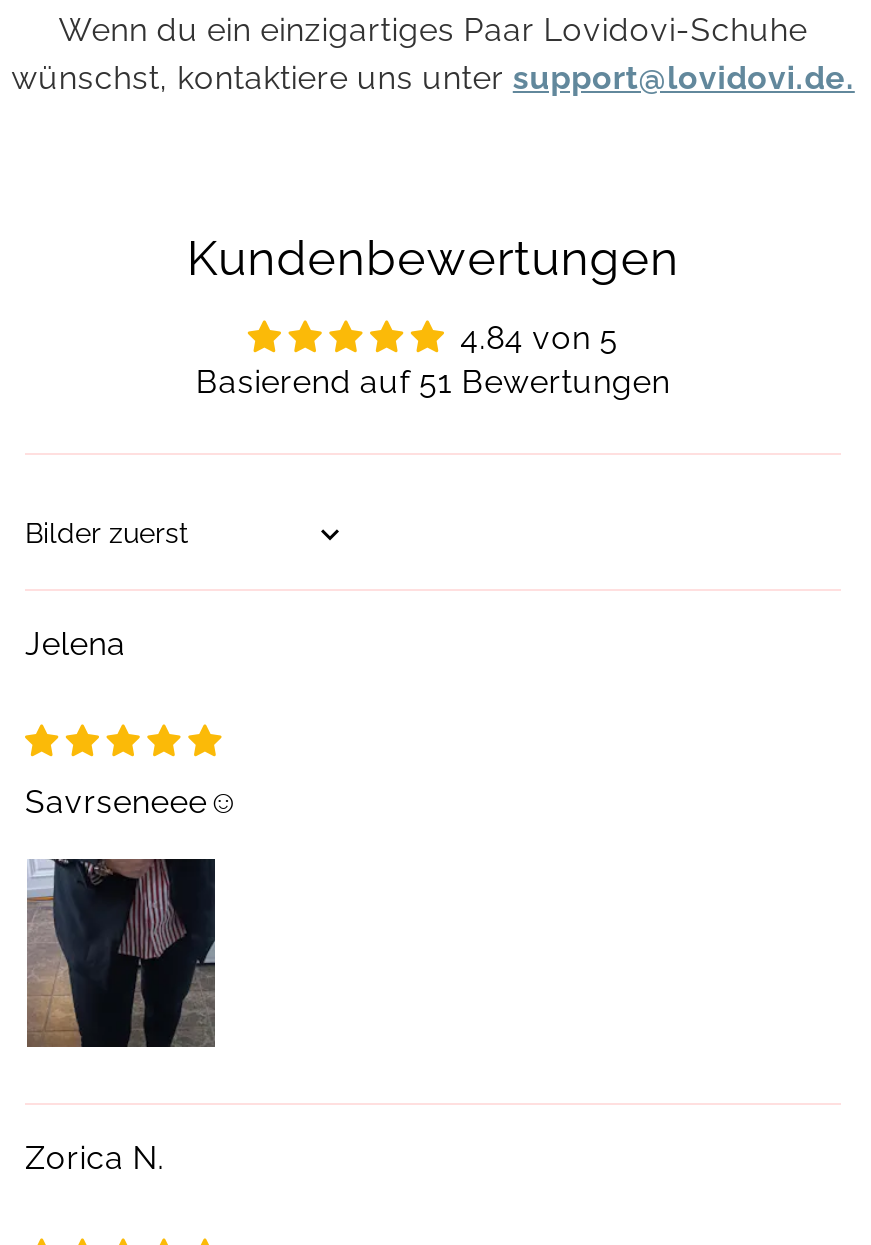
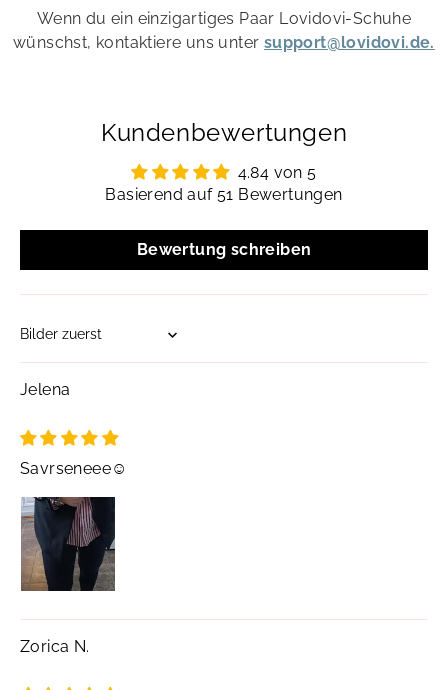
+ Bewertung schreiben
